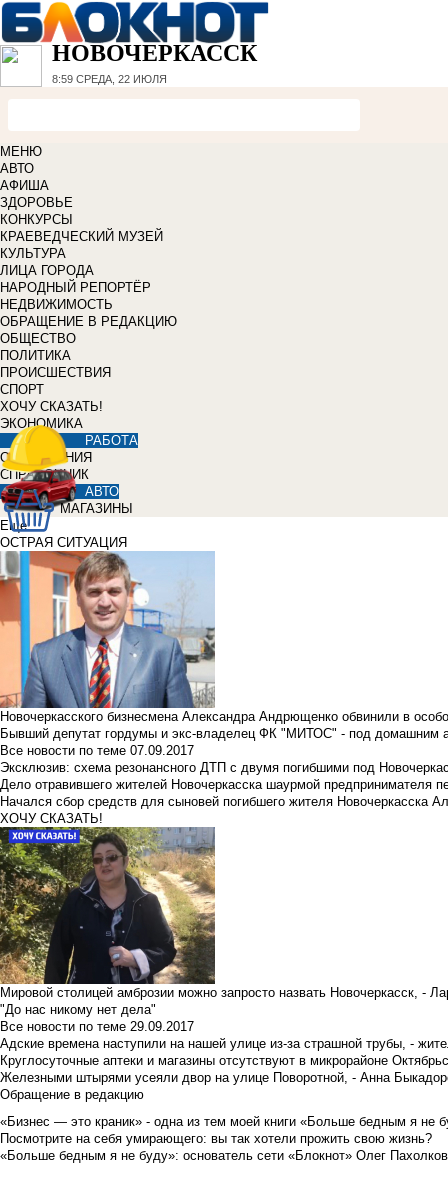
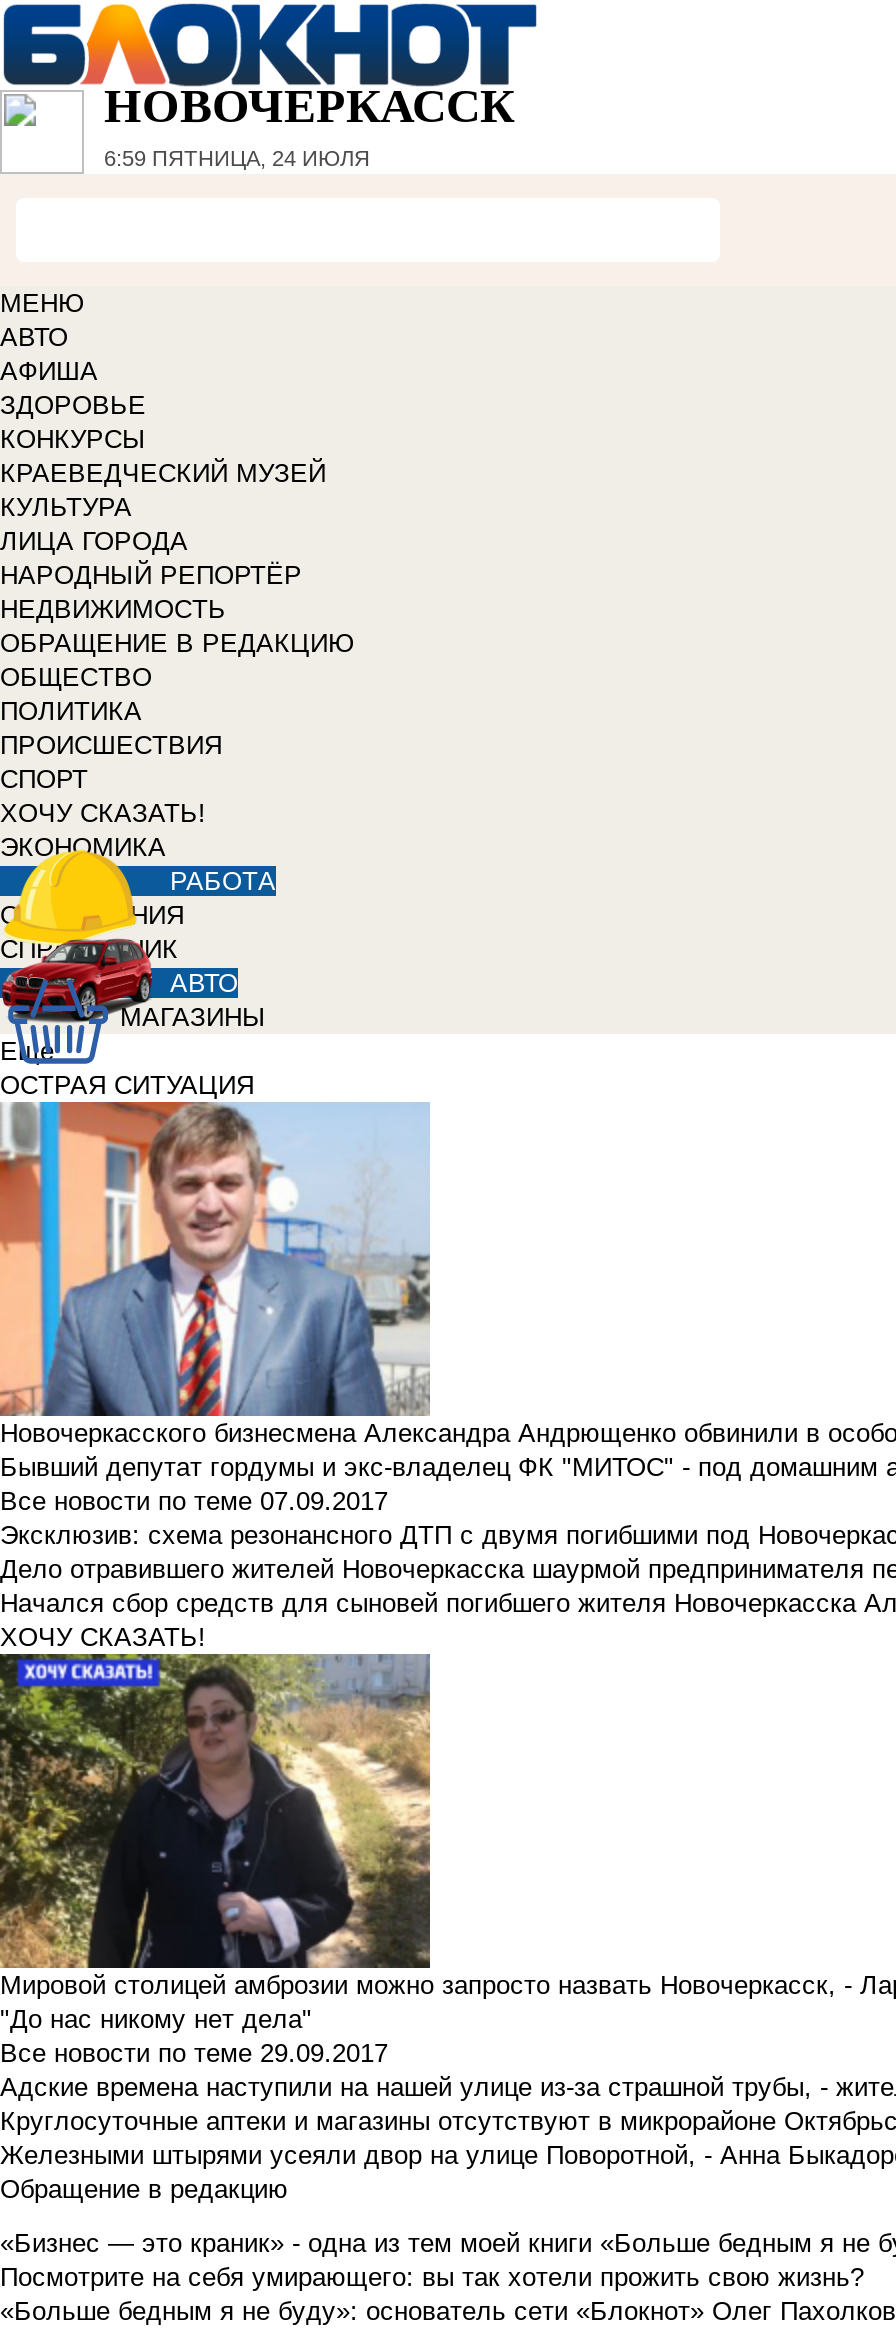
- 8:59 СРЕДА, 22 ИЮЛЯ
+ 6:59 ПЯТНИЦА, 24 ИЮЛЯ
